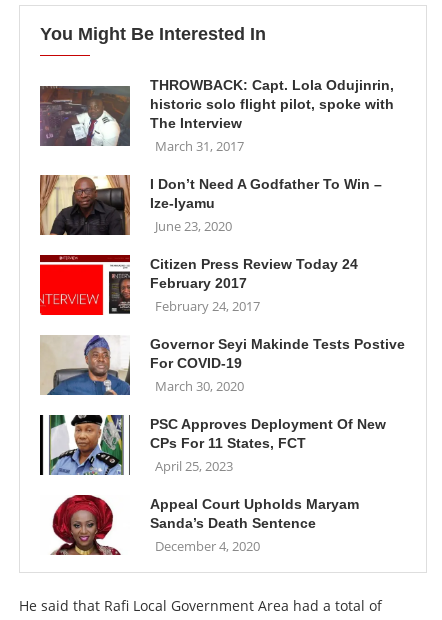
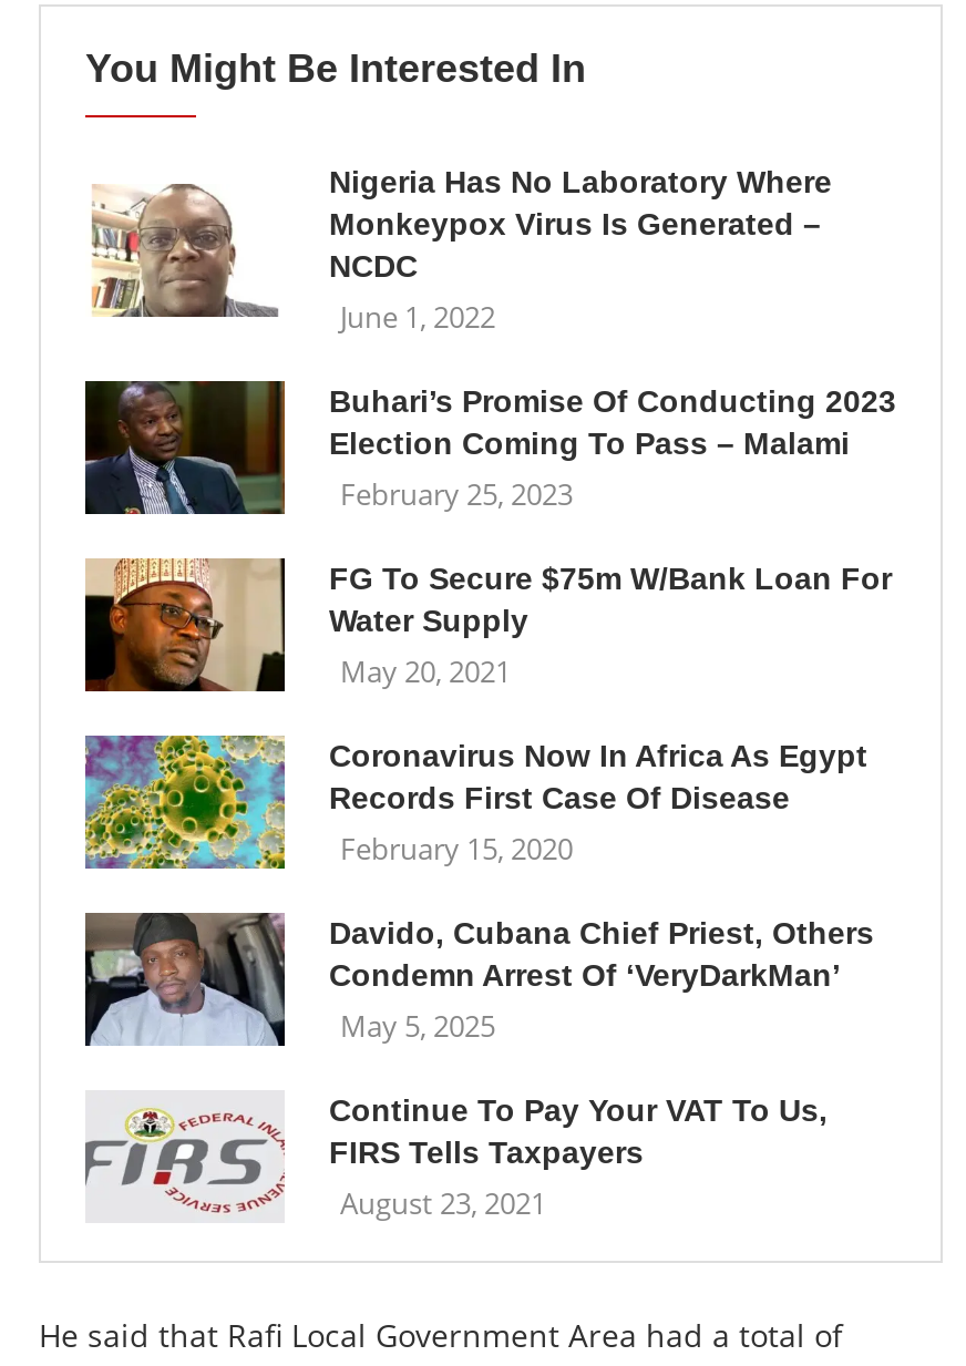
- [image]
- THROWBACK: Capt. Lola Odujinrin,
- historic solo flight pilot, spoke with
- The Interview
- March 31, 2017
+ [image]
+ Nigeria Has No Laboratory Where
+ Monkeypox Virus Is Generated –
+ NCDC
+ June 1, 2022

- [image]
- I Don’t Need A Godfather To Win –
- Ize-Iyamu
- June 23, 2020
+ [image]
+ Buhari’s Promise Of Conducting 2023
+ Election Coming To Pass – Malami
+ February 25, 2023

- [image]
- Citizen Press Review Today 24
- February 2017
- February 24, 2017
+ [image]
+ FG To Secure $75m W/Bank Loan For
+ Water Supply
+ May 20, 2021

- [image]
- Governor Seyi Makinde Tests Postive
- For COVID-19
- March 30, 2020
+ [image]
+ Coronavirus Now In Africa As Egypt
+ Records First Case Of Disease
+ February 15, 2020

- [image]
- PSC Approves Deployment Of New
- CPs For 11 States, FCT
- April 25, 2023
+ [image]
+ Davido, Cubana Chief Priest, Others
+ Condemn Arrest Of ‘VeryDarkMan’
+ May 5, 2025

- [image]
- Appeal Court Upholds Maryam
- Sanda’s Death Sentence
- December 4, 2020
+ [image]
+ Continue To Pay Your VAT To Us,
+ FIRS Tells Taxpayers
+ August 23, 2021
